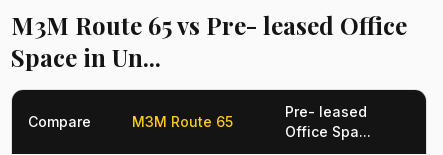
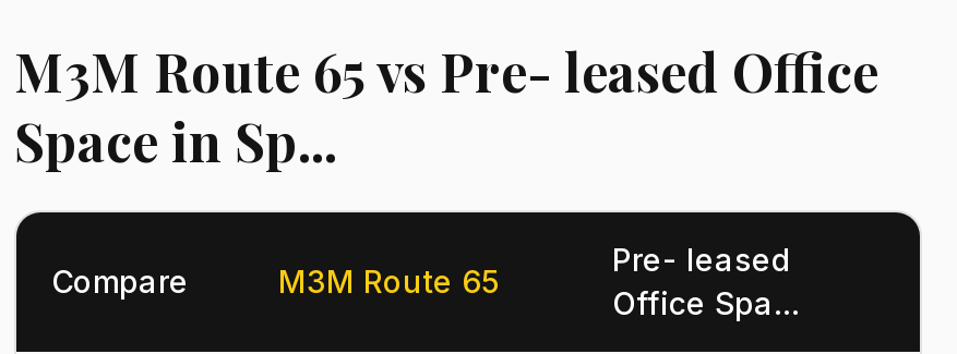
- Space in Un...
+ Space in Sp...
